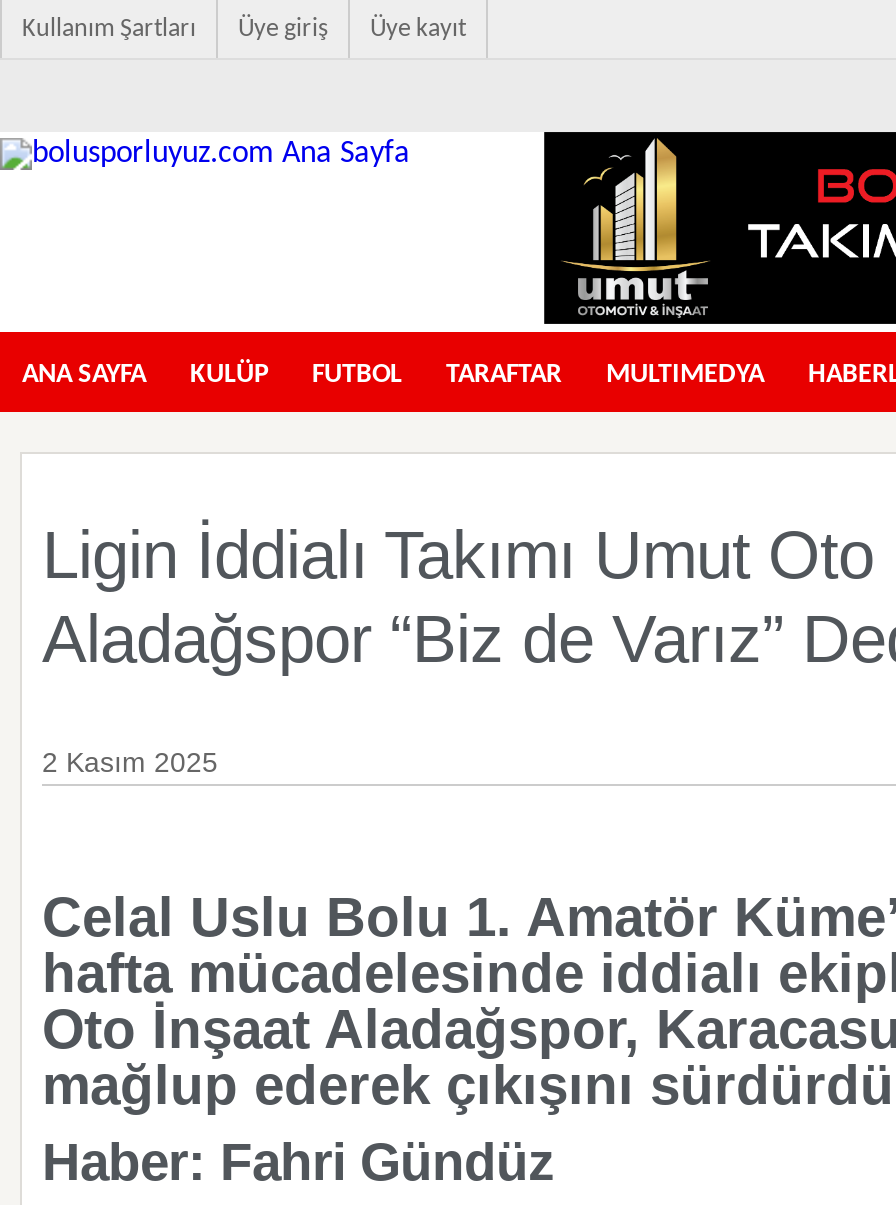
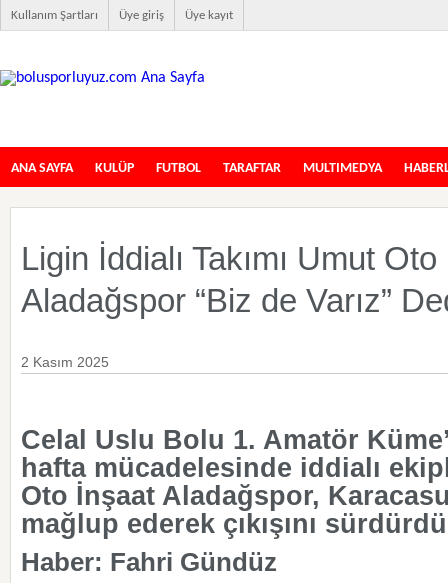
- [image]
